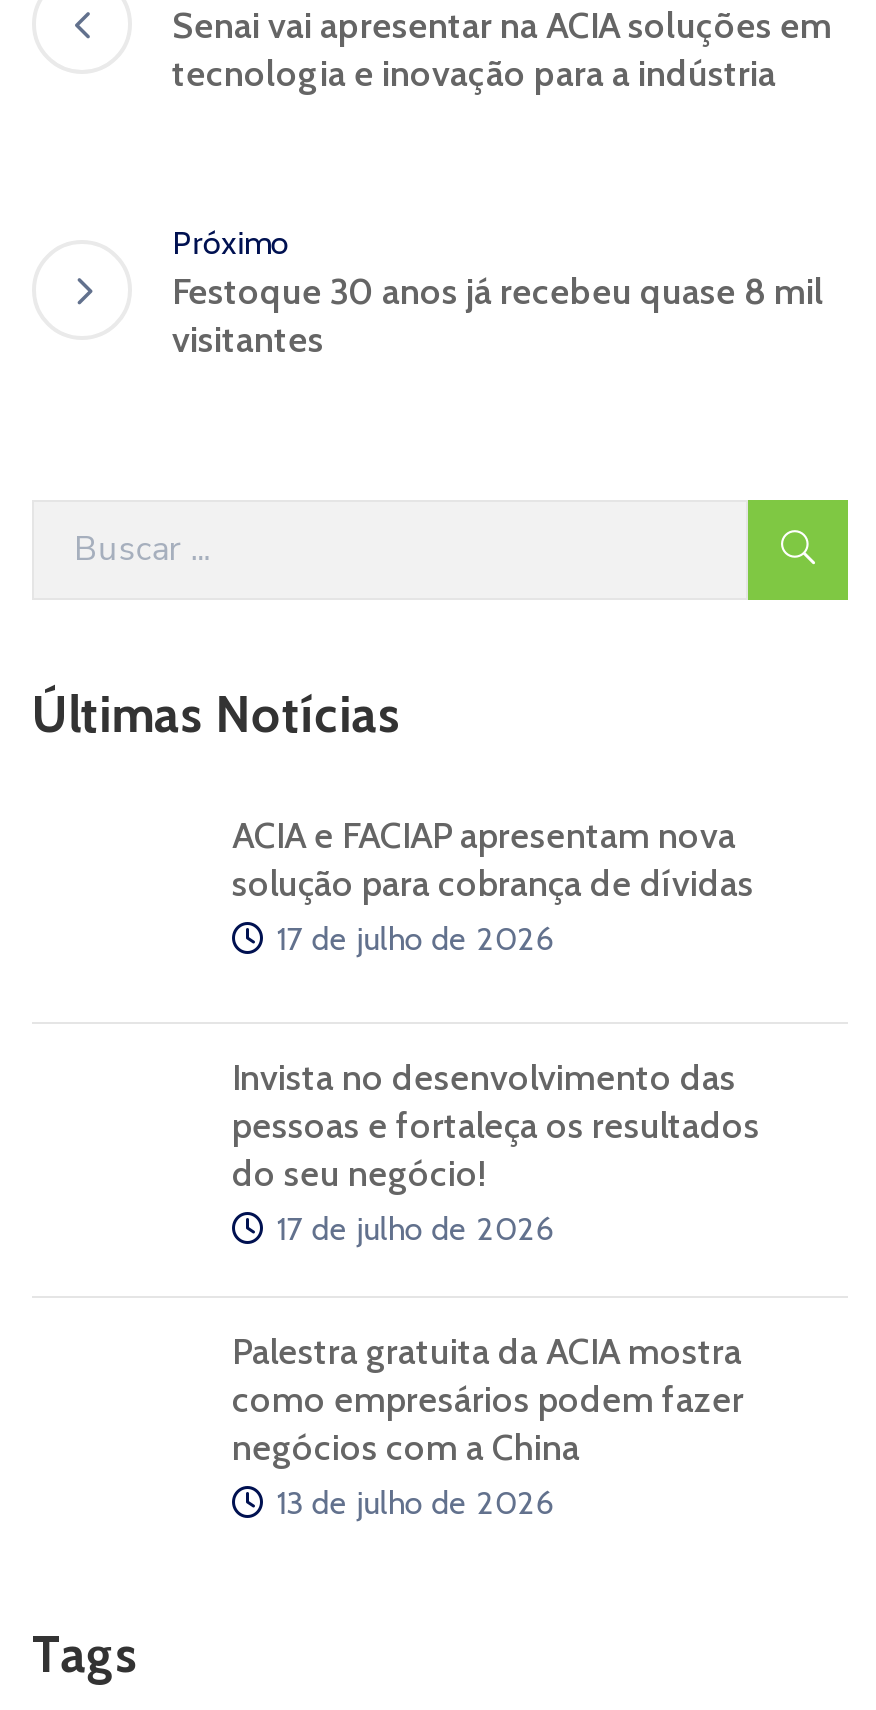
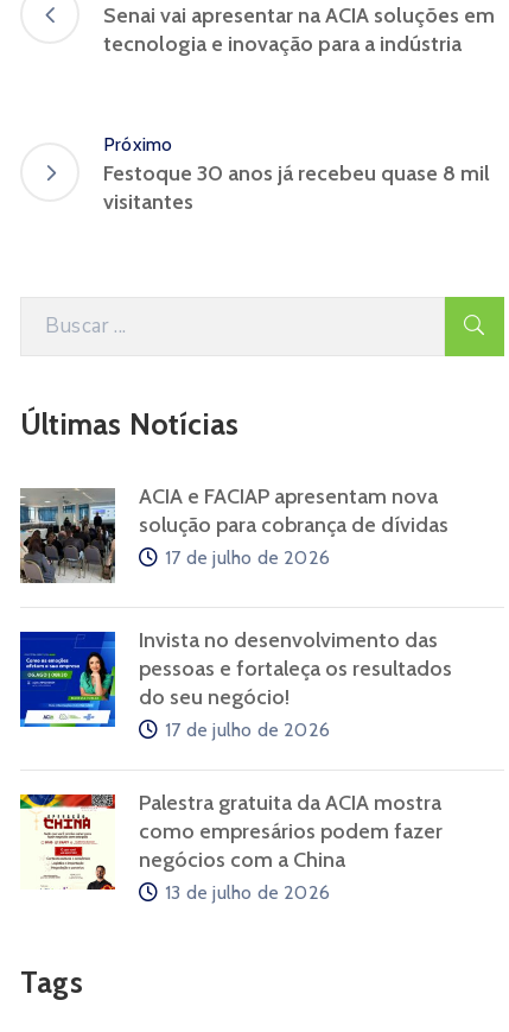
+ [image]

+ [image]

+ [image]
